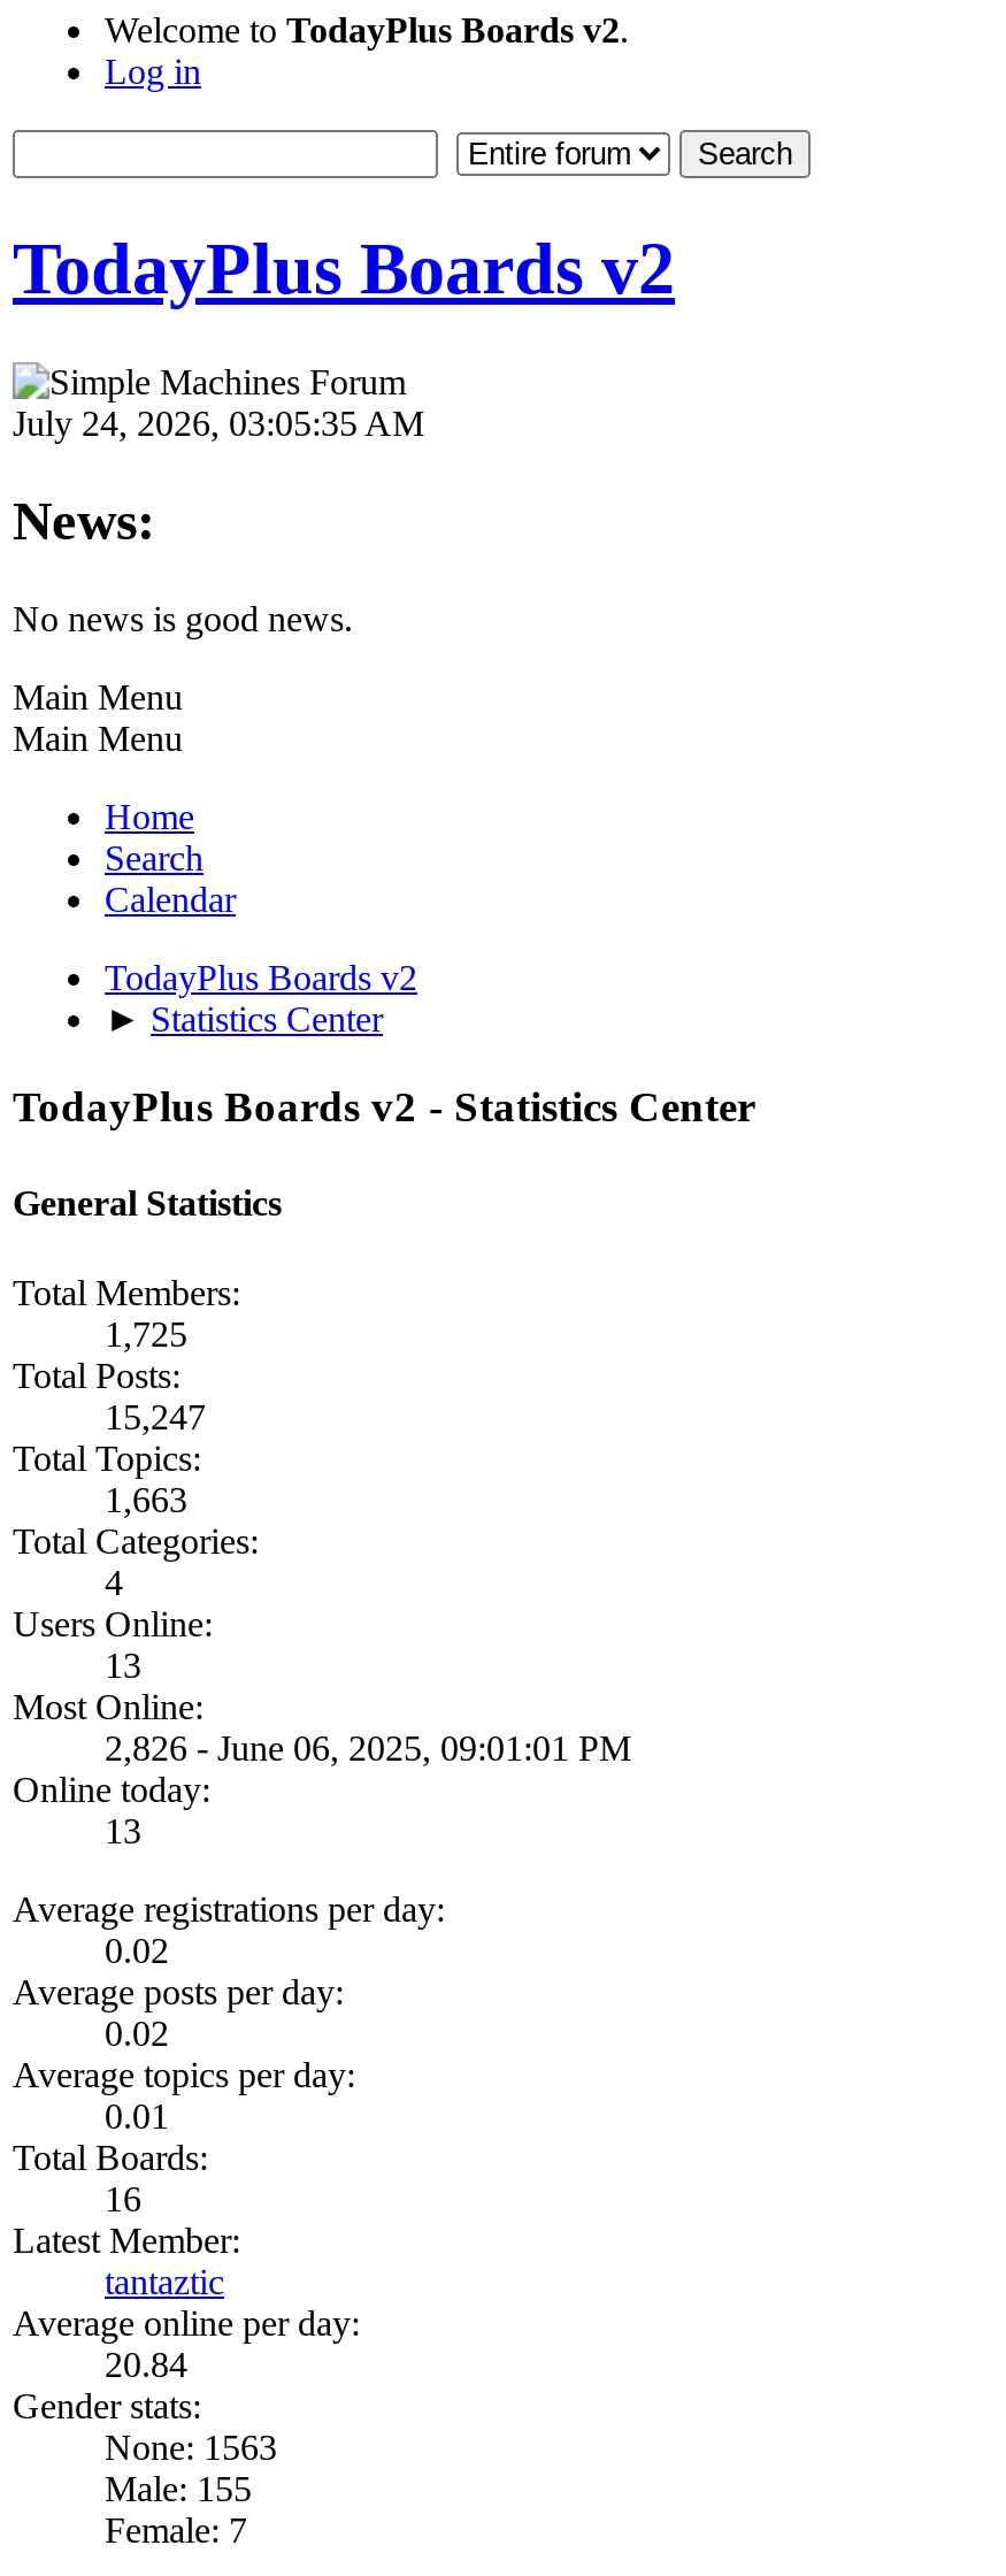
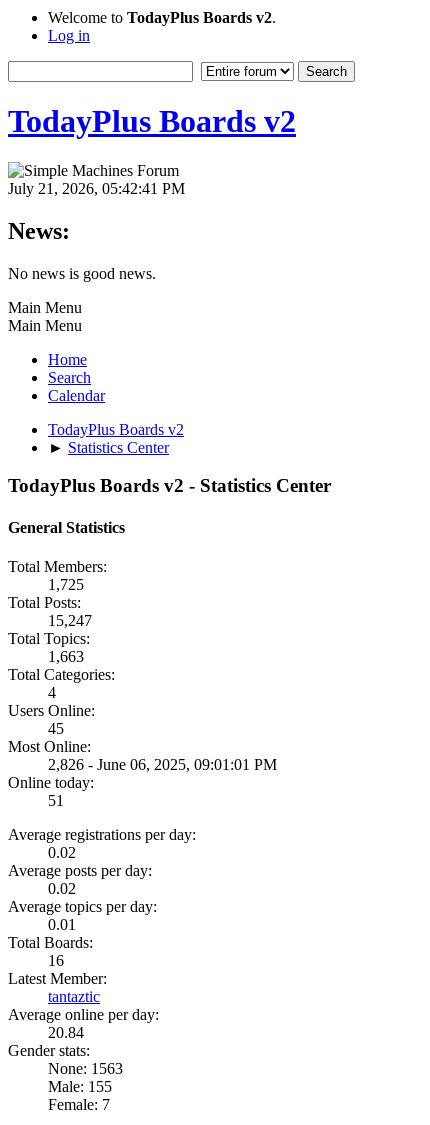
- July 24, 2026, 03:05:35 AM
+ July 21, 2026, 05:42:41 PM

- 13
+ 45

- 13
+ 51
